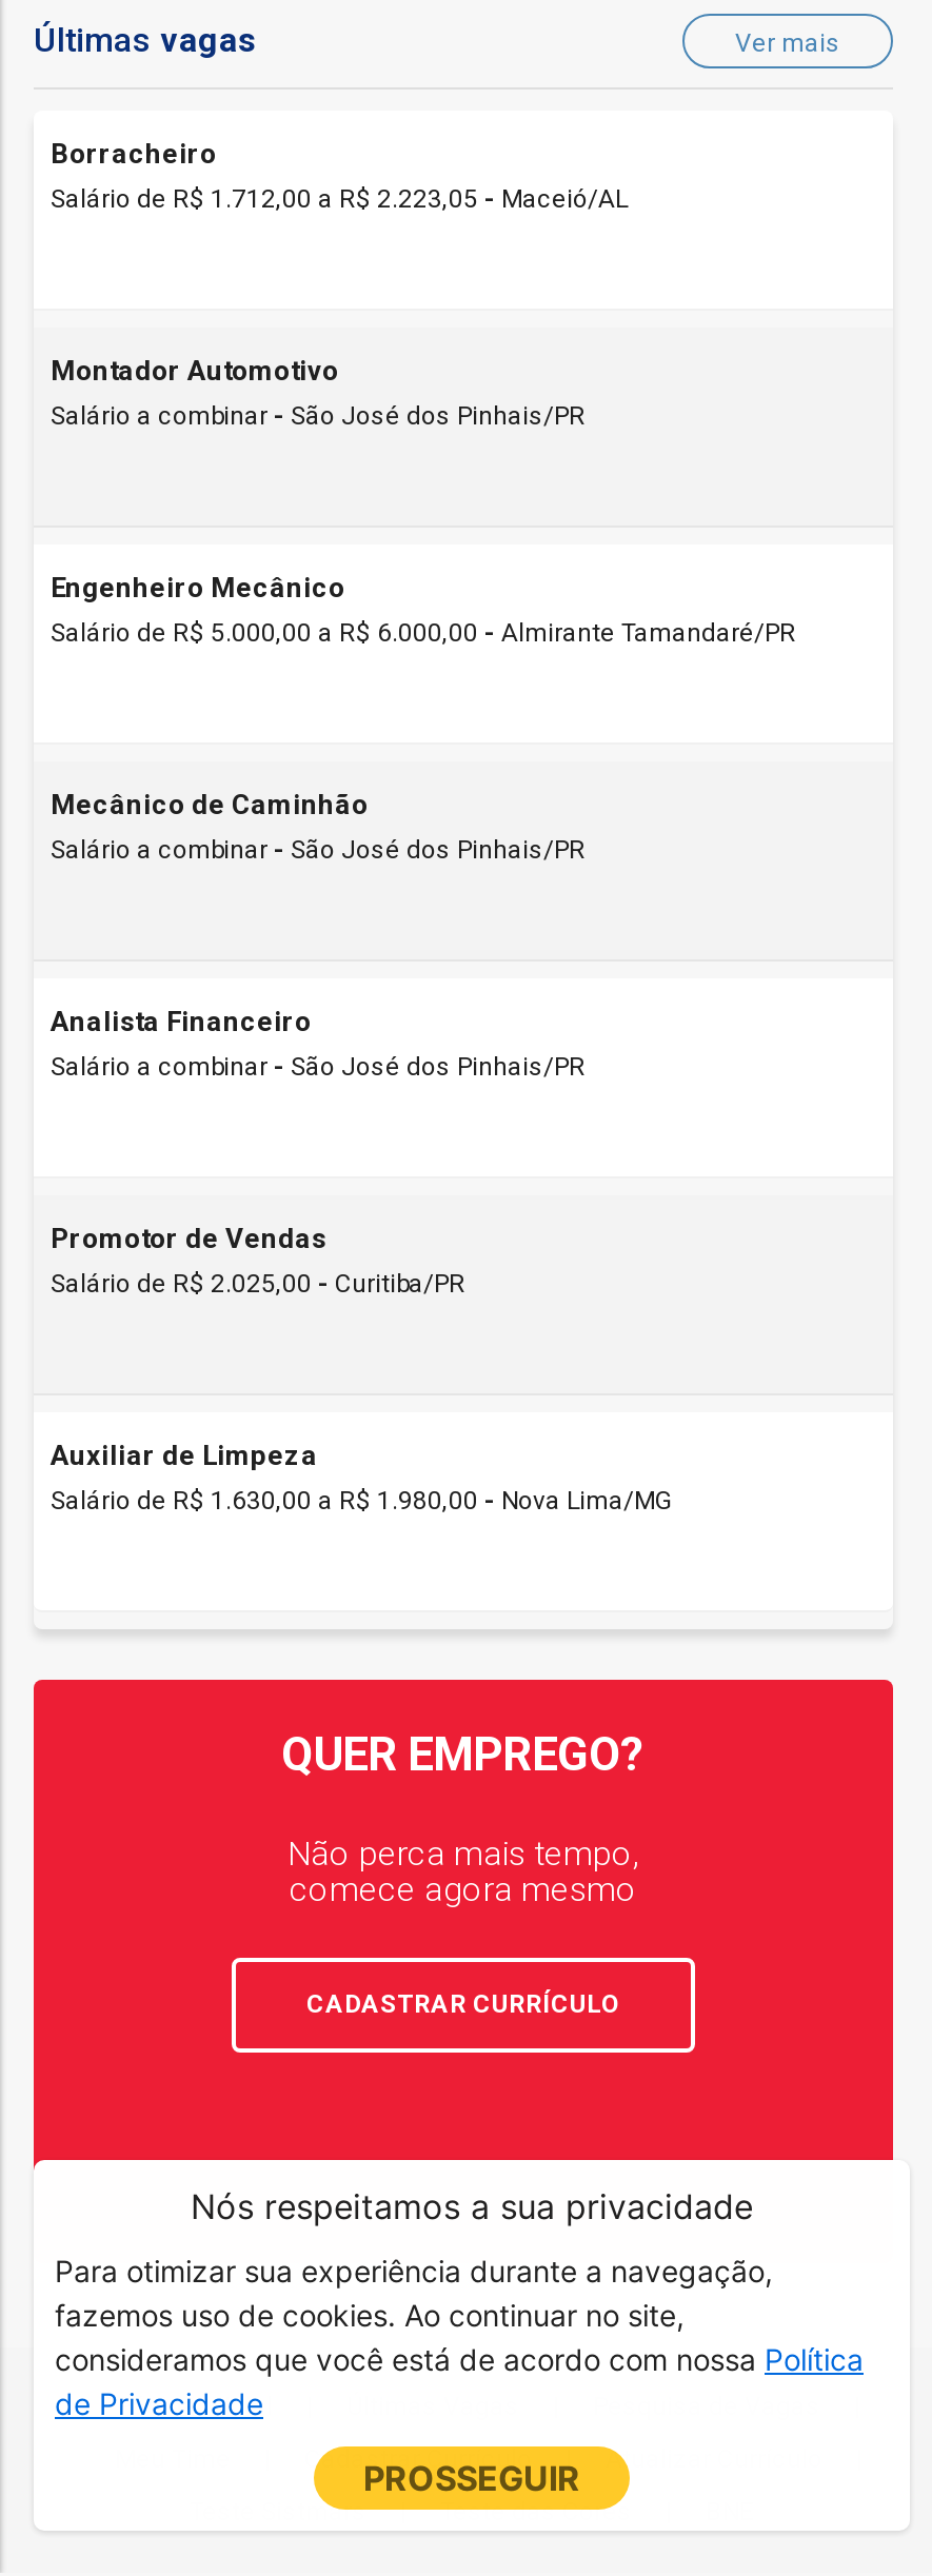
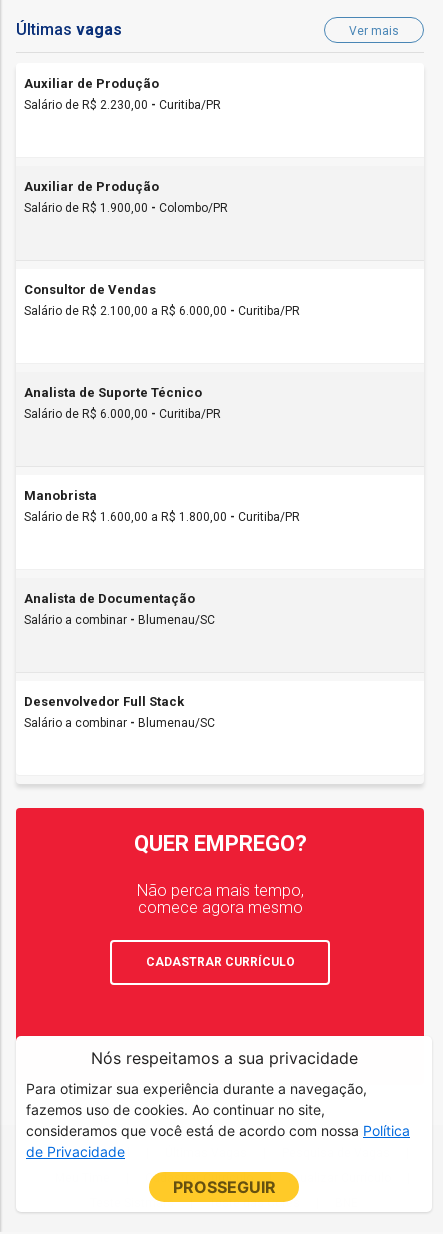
- Borracheiro
+ Auxiliar de Produção

- Salário de R$ 1.712,00 a R$ 2.223,05 - Maceió/AL
+ Salário de R$ 2.230,00 - Curitiba/PR

- Montador Automotivo
+ Auxiliar de Produção

- Salário a combinar - São José dos Pinhais/PR
+ Salário de R$ 1.900,00 - Colombo/PR

- Engenheiro Mecânico
+ Consultor de Vendas

- Salário de R$ 5.000,00 a R$ 6.000,00 - Almirante Tamandaré/PR
+ Salário de R$ 2.100,00 a R$ 6.000,00 - Curitiba/PR

- Mecânico de Caminhão
+ Analista de Suporte Técnico

- Salário a combinar - São José dos Pinhais/PR
+ Salário de R$ 6.000,00 - Curitiba/PR

- Analista Financeiro
+ Manobrista

- Salário a combinar - São José dos Pinhais/PR
+ Salário de R$ 1.600,00 a R$ 1.800,00 - Curitiba/PR

- Promotor de Vendas
+ Analista de Documentação

- Salário de R$ 2.025,00 - Curitiba/PR
+ Salário a combinar - Blumenau/SC

- Auxiliar de Limpeza
+ Desenvolvedor Full Stack

- Salário de R$ 1.630,00 a R$ 1.980,00 - Nova Lima/MG
+ Salário a combinar - Blumenau/SC
